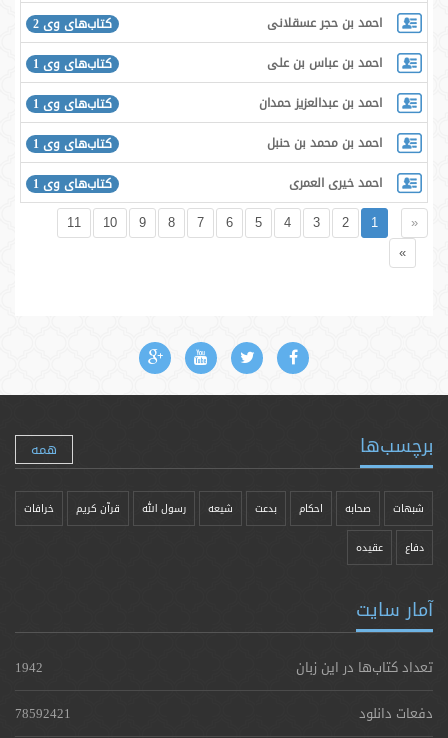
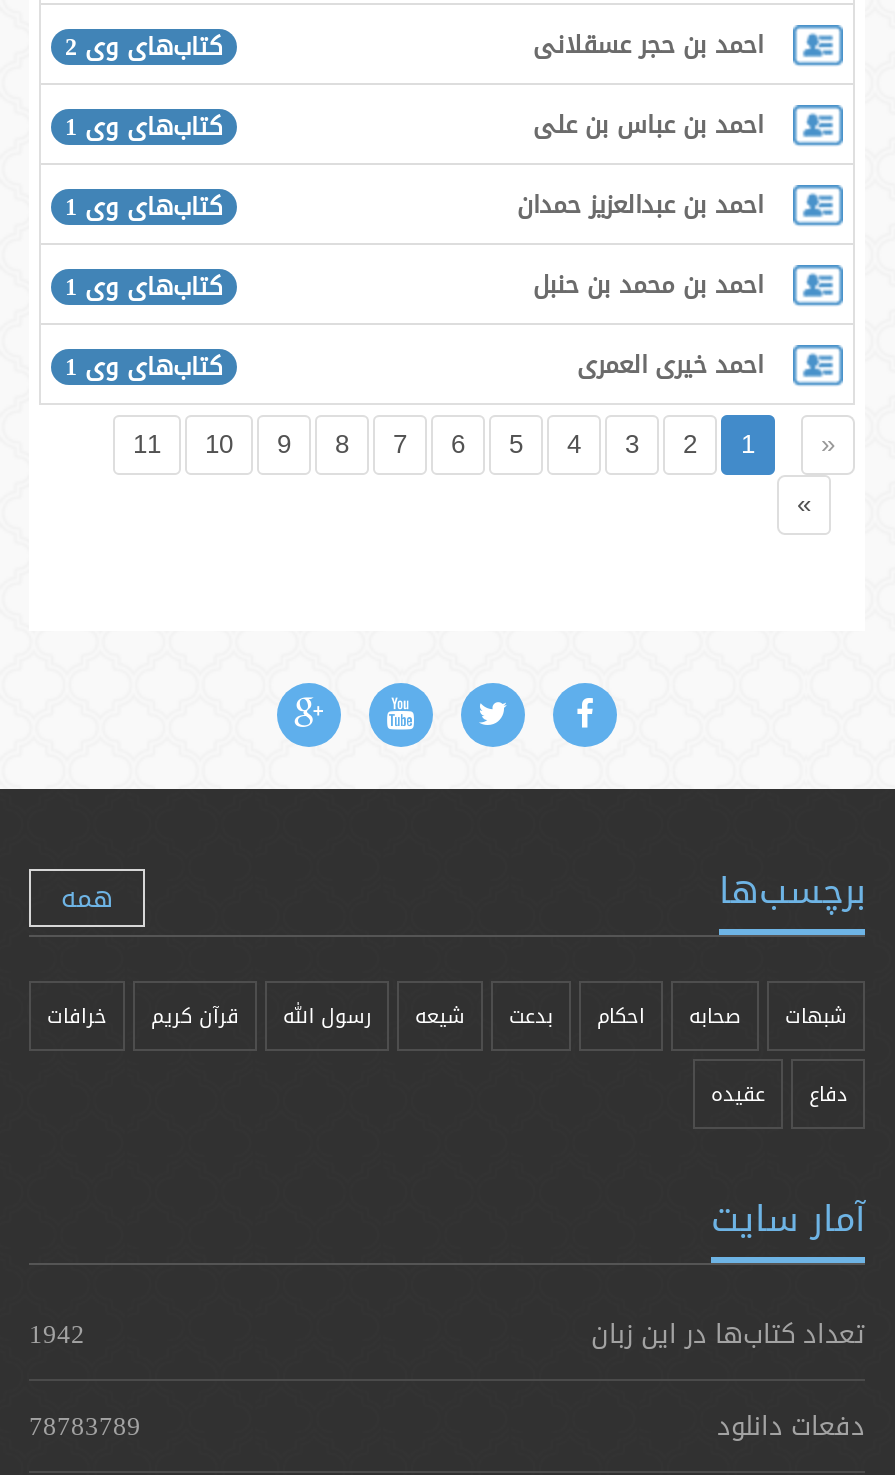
- 78592421
+ 78783789
